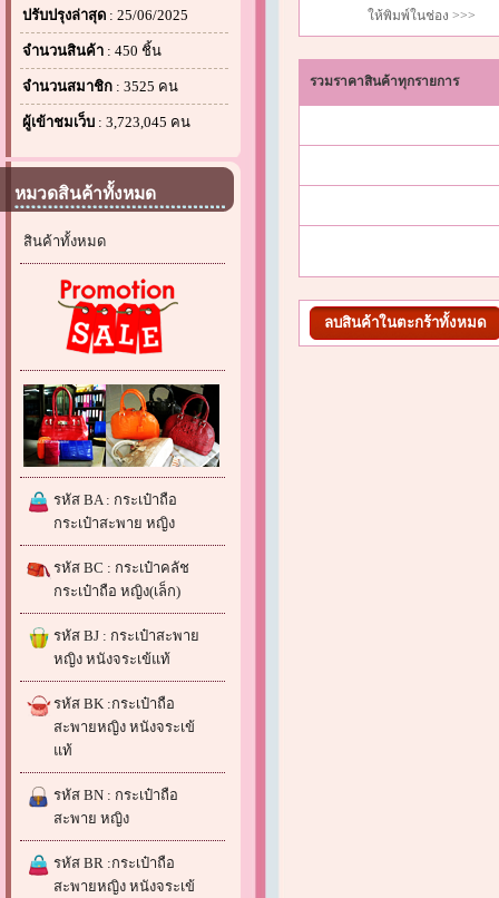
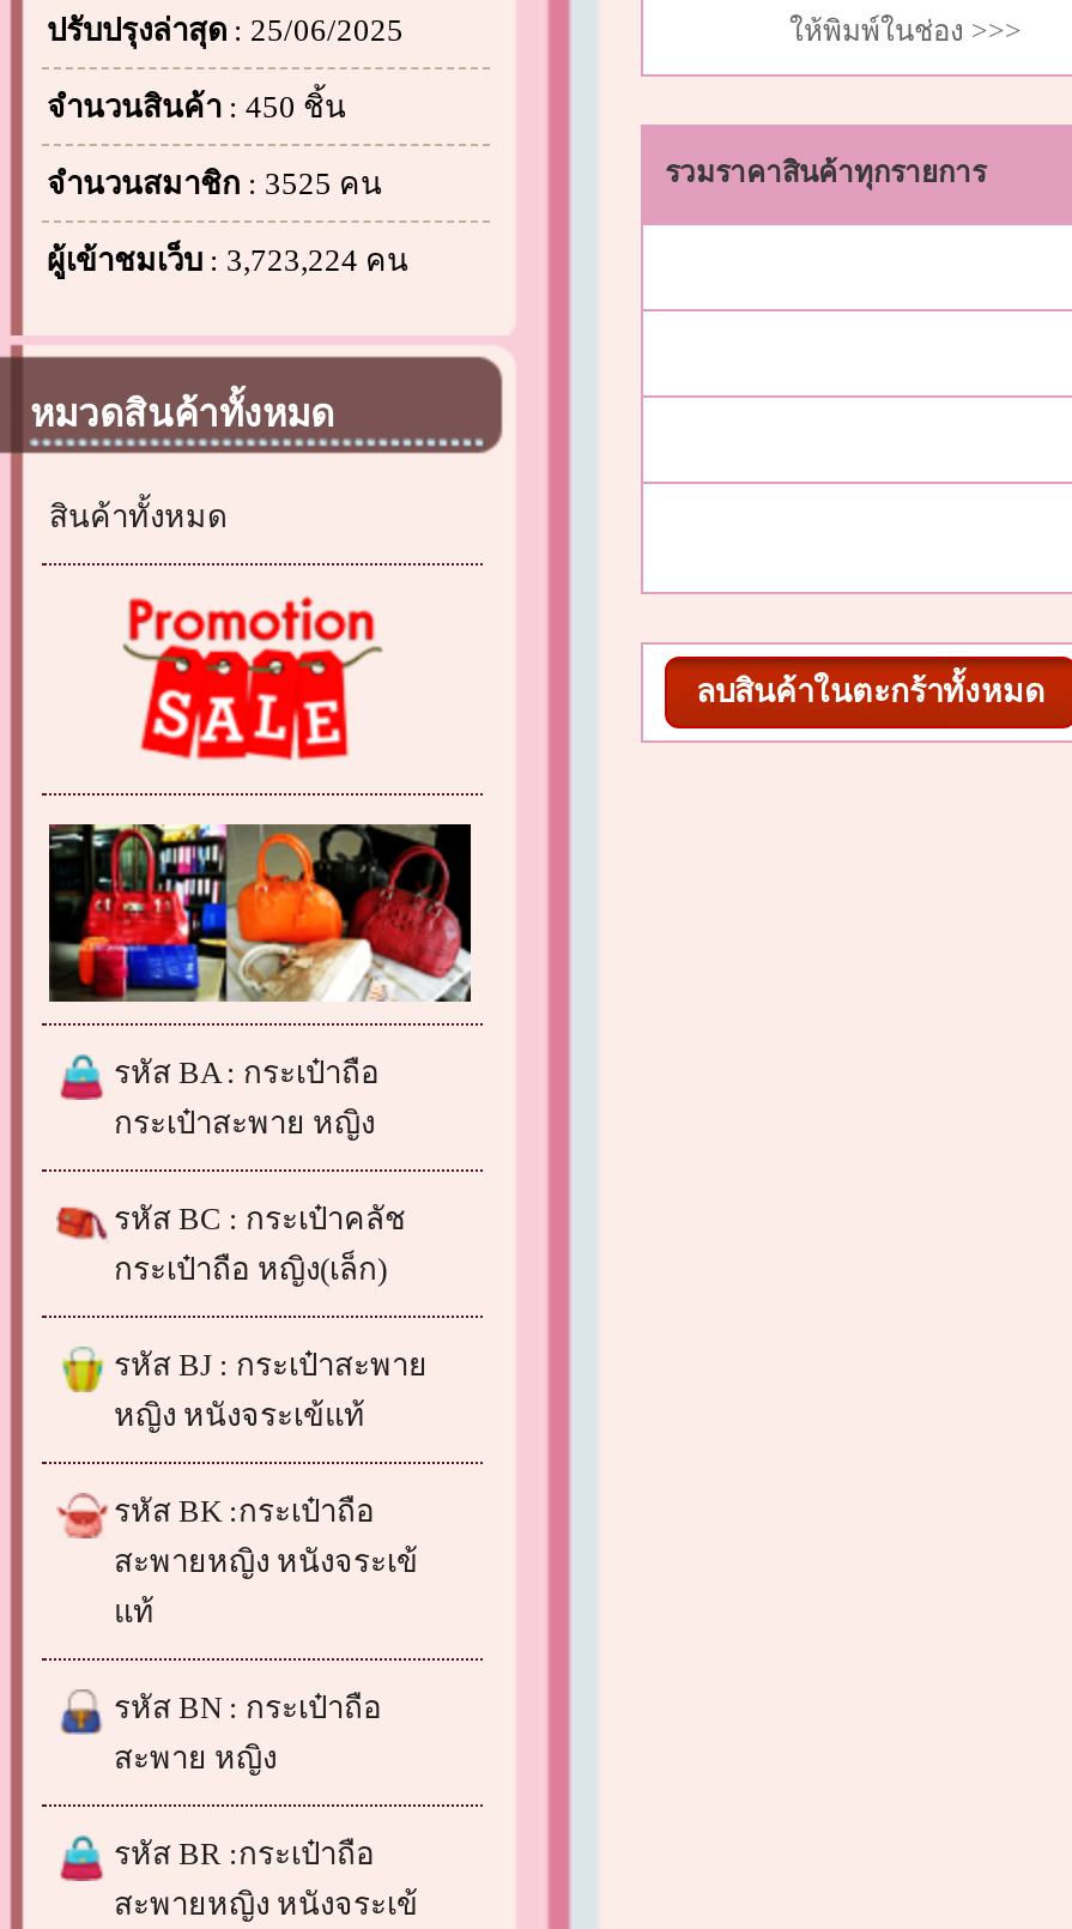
- ผู้เข้าชมเว็บ: 3,723,045 คน
+ ผู้เข้าชมเว็บ: 3,723,224 คน
